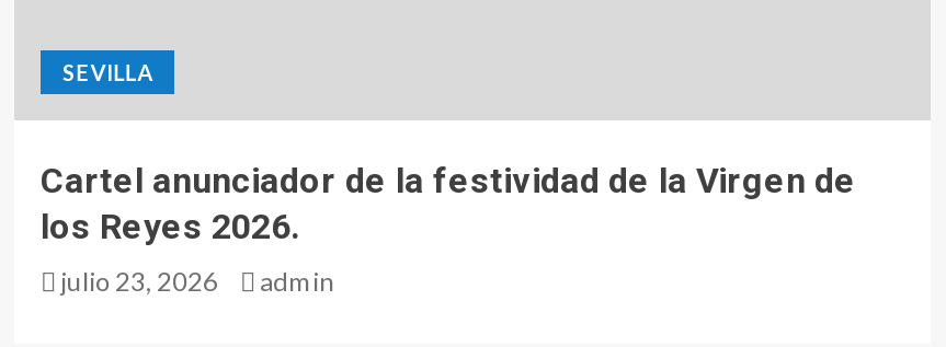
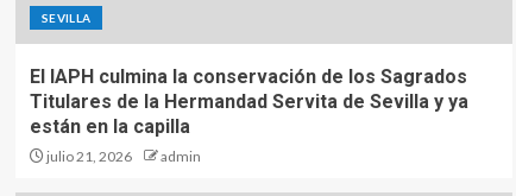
- Cartel anunciador de la festividad de la Virgen de
- los Reyes 2026.
- julio 23, 2026
+ El IAPH culmina la conservación de los Sagrados
+ Titulares de la Hermandad Servita de Sevilla y ya
+ están en la capilla
+ julio 21, 2026
